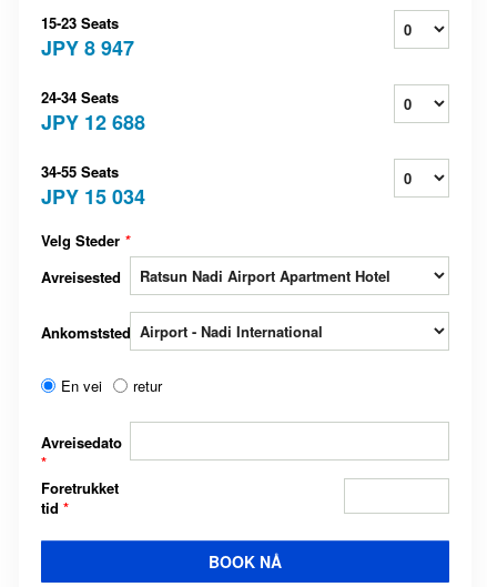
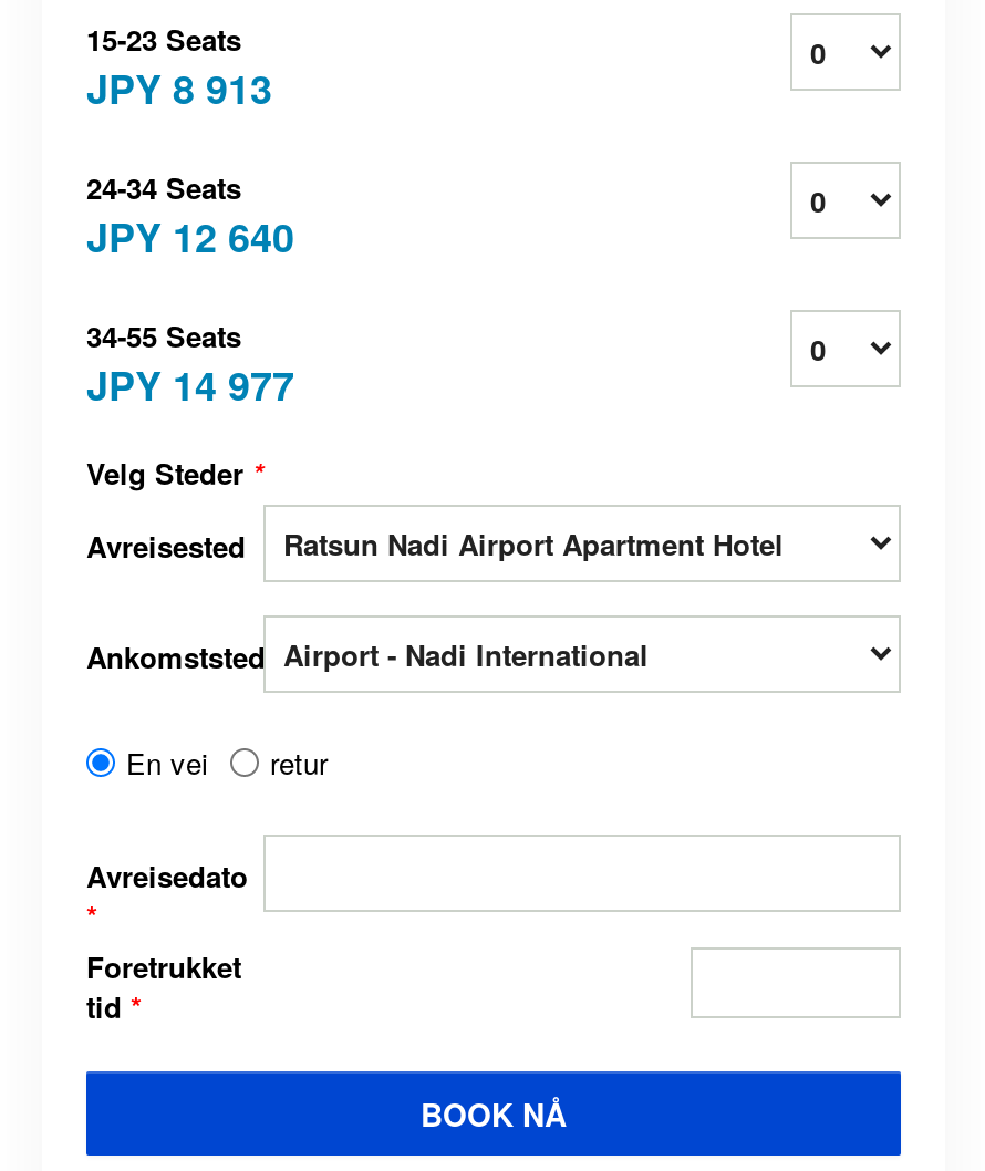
- JPY 8 947
+ JPY 8 913

- JPY 12 688
+ JPY 12 640

- JPY 15 034
+ JPY 14 977
